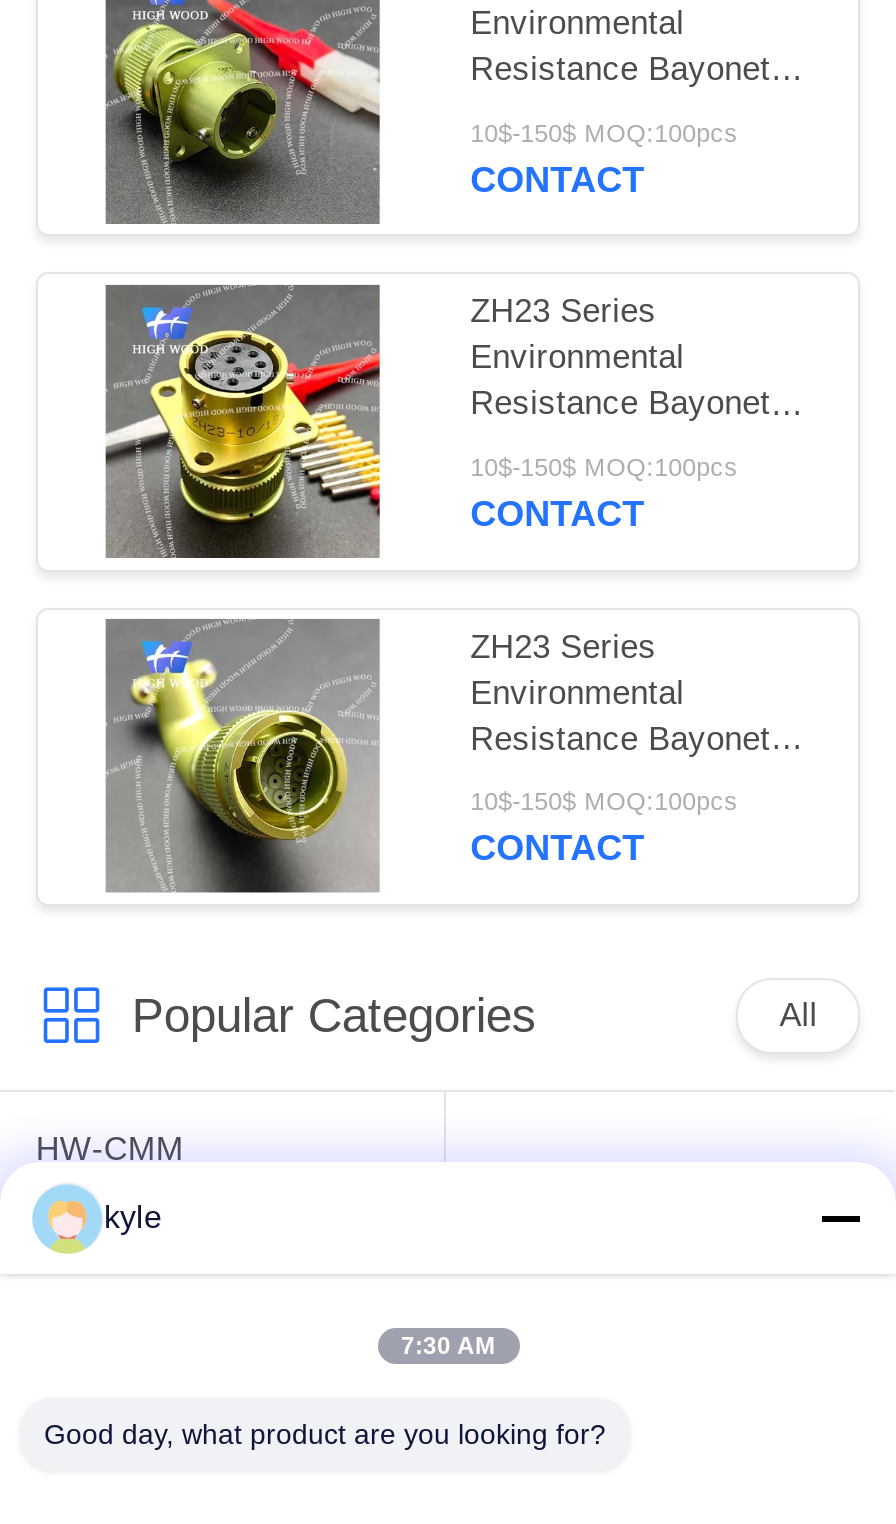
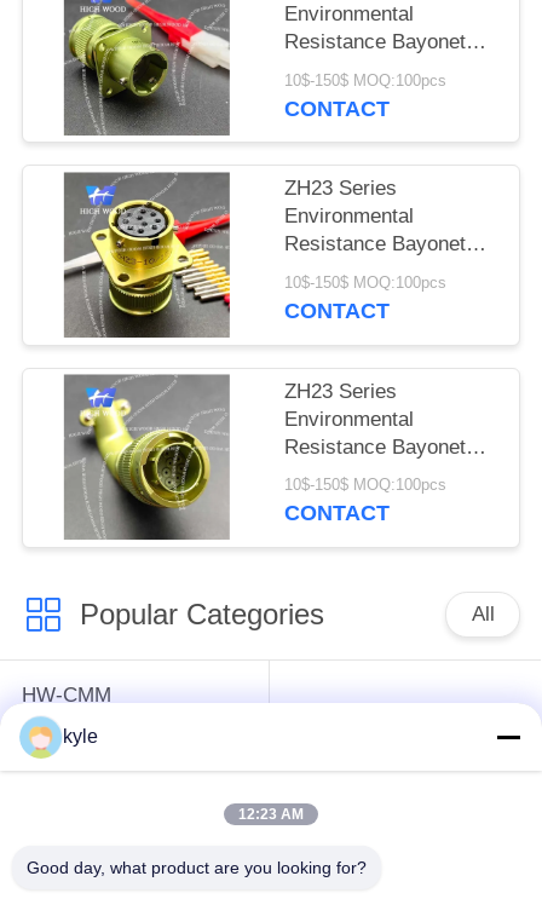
- 7:30 AM
+ 12:23 AM
